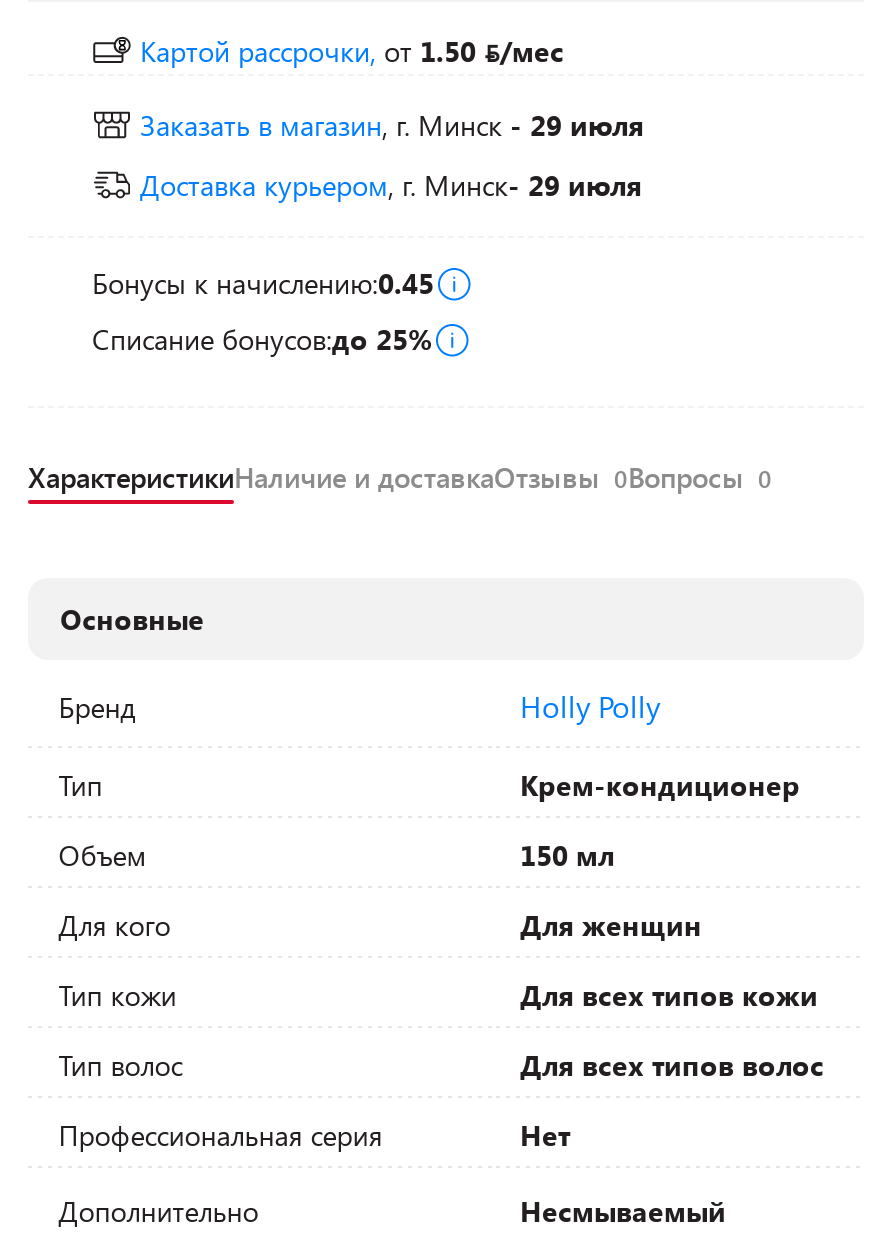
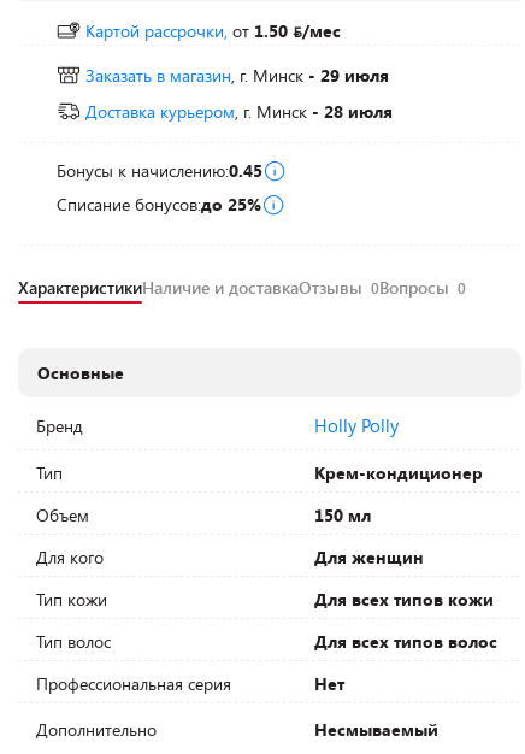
- Доставка курьером, г. Минск- 29 июля
+ Доставка курьером, г. Минск- 28 июля
